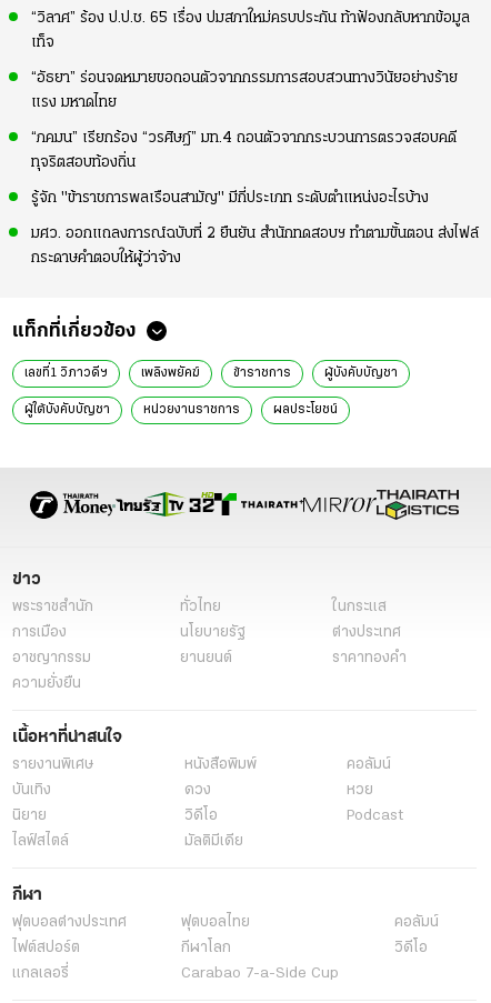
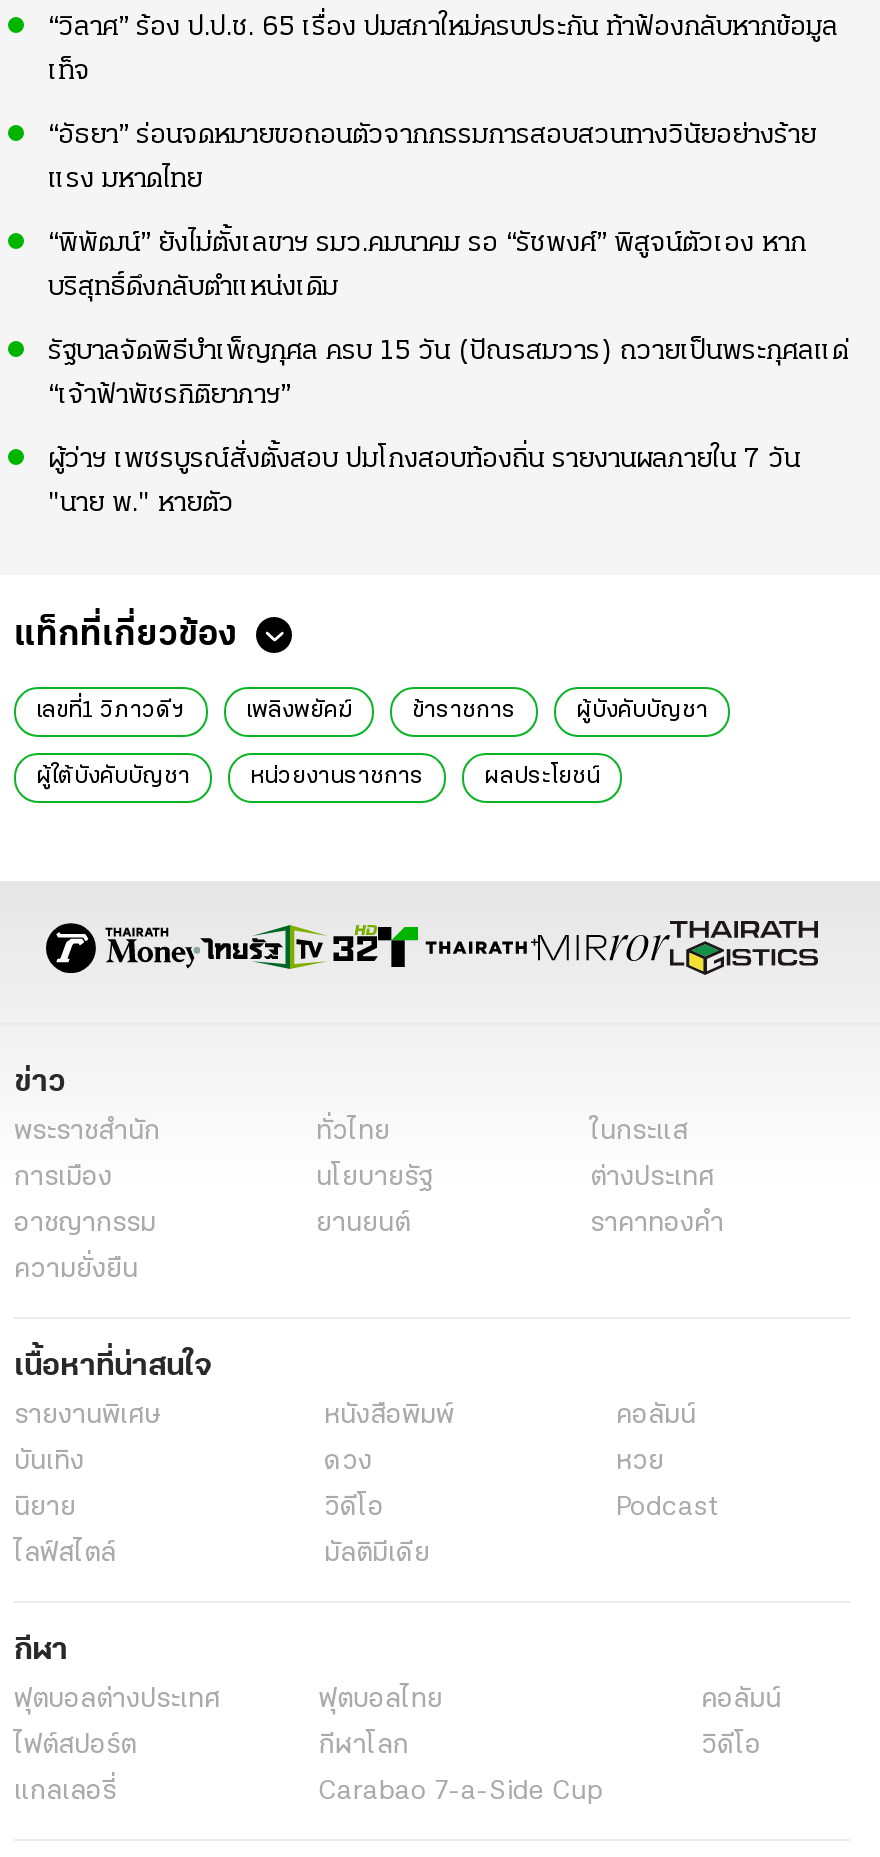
- “ภคมน” เรียกร้อง “วรศิษฎ์” มท.4 ถอนตัวจากกระบวนการตรวจสอบคดี
- ทุจริตสอบท้องถิ่น
- รู้จัก "ข้าราชการพลเรือนสามัญ" มีกี่ประเภท ระดับตำแหน่งอะไรบ้าง
- มศว. ออกแถลงการณ์ฉบับที่ 2 ยืนยัน สำนักทดสอบฯ ทำตามขั้นตอน ส่งไฟล์
- กระดาษคำตอบให้ผู้ว่าจ้าง
+ “พิพัฒน์” ยังไม่ตั้งเลขาฯ รมว.คมนาคม รอ “รัชพงศ์” พิสูจน์ตัวเอง หาก
+ บริสุทธิ์ดึงกลับตำแหน่งเดิม
+ รัฐบาลจัดพิธีบำเพ็ญกุศล ครบ 15 วัน (ปัณรสมวาร) ถวายเป็นพระกุศลแด่
+ “เจ้าฟ้าพัชรกิติยาภาฯ”
+ ผู้ว่าฯ เพชรบูรณ์สั่งตั้งสอบ ปมโกงสอบท้องถิ่น รายงานผลภายใน 7 วัน
+ "นาย พ." หายตัว
